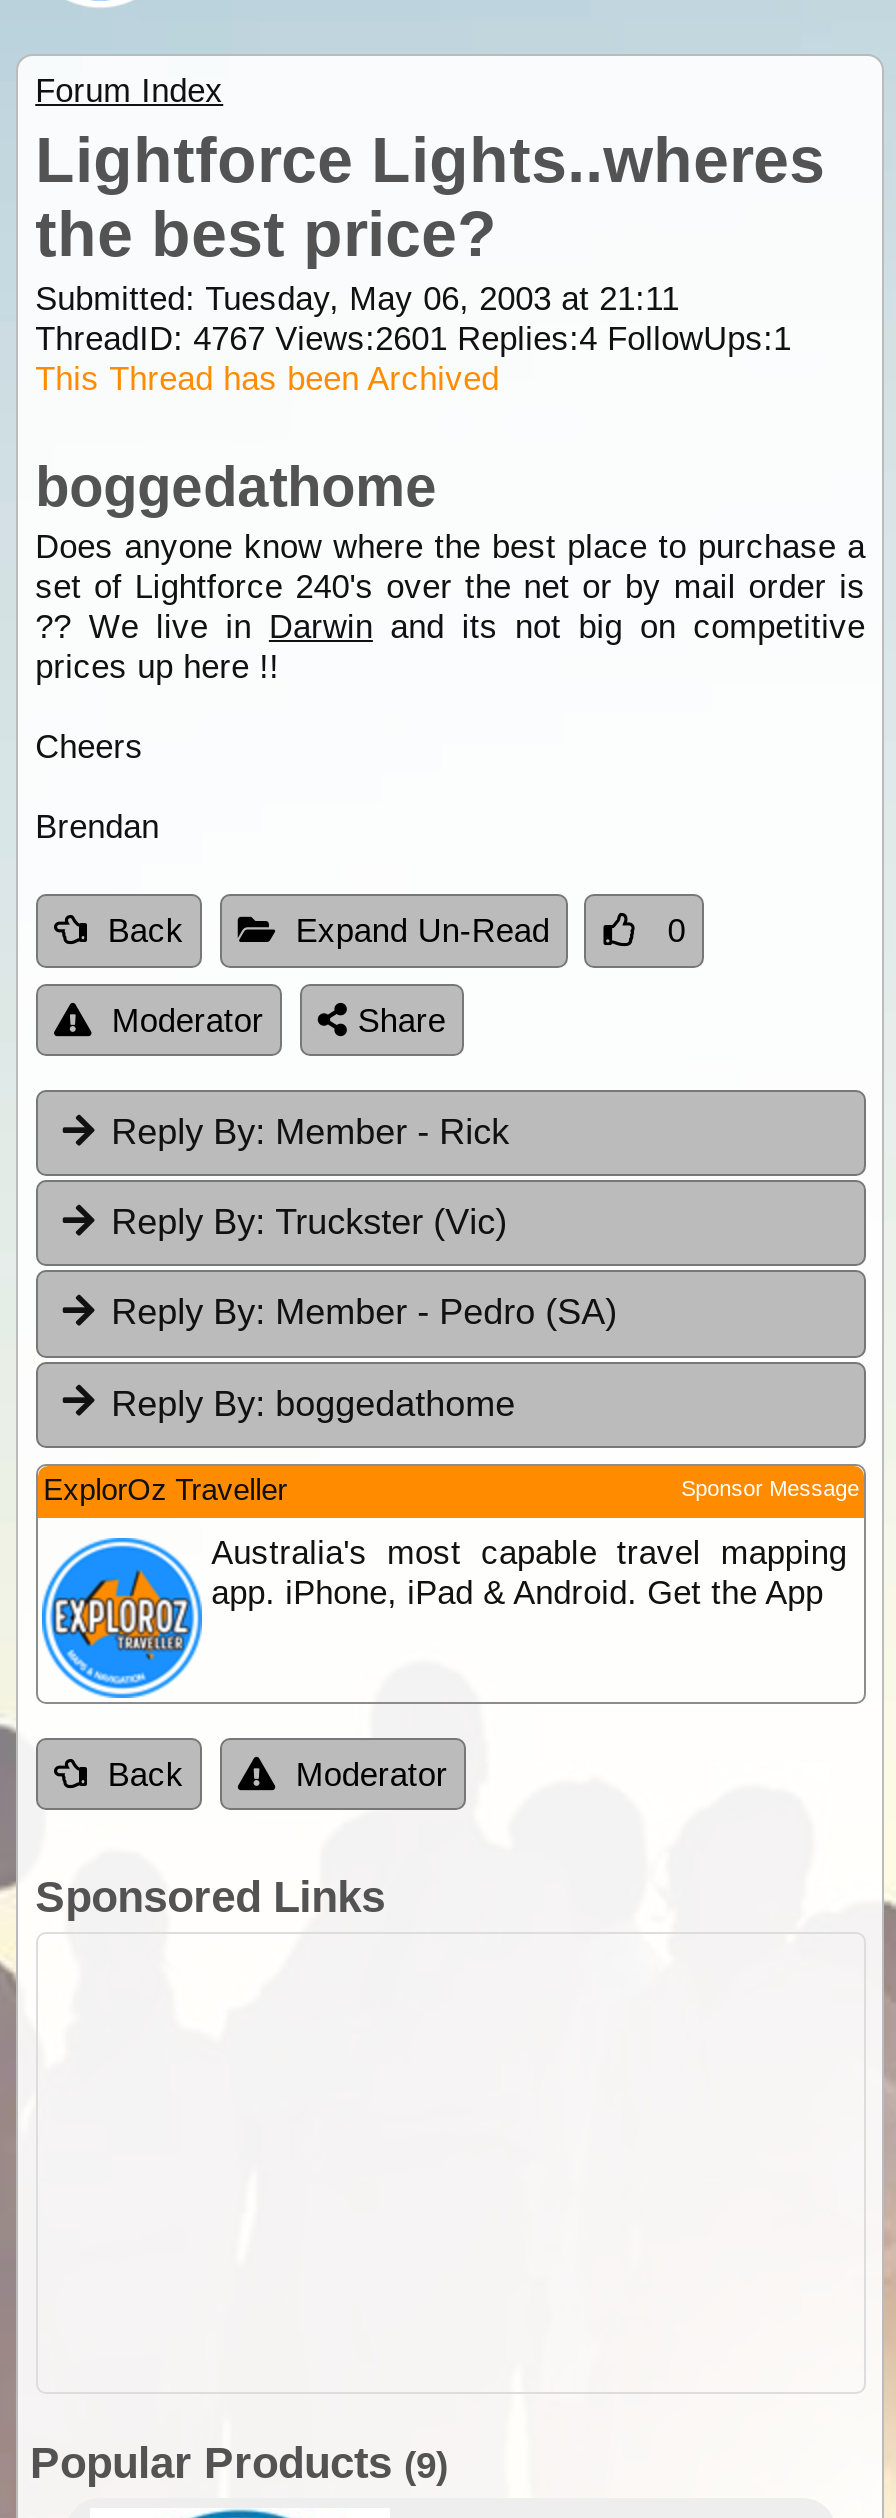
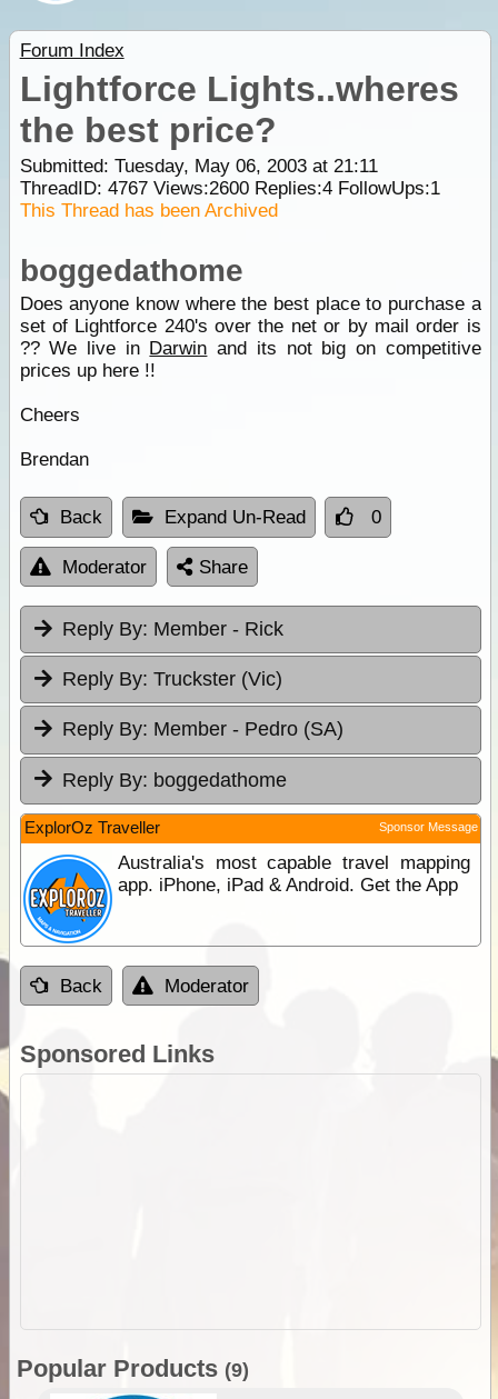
- ThreadID: 4767 Views:2601 Replies:4 FollowUps:1
+ ThreadID: 4767 Views:2600 Replies:4 FollowUps:1
